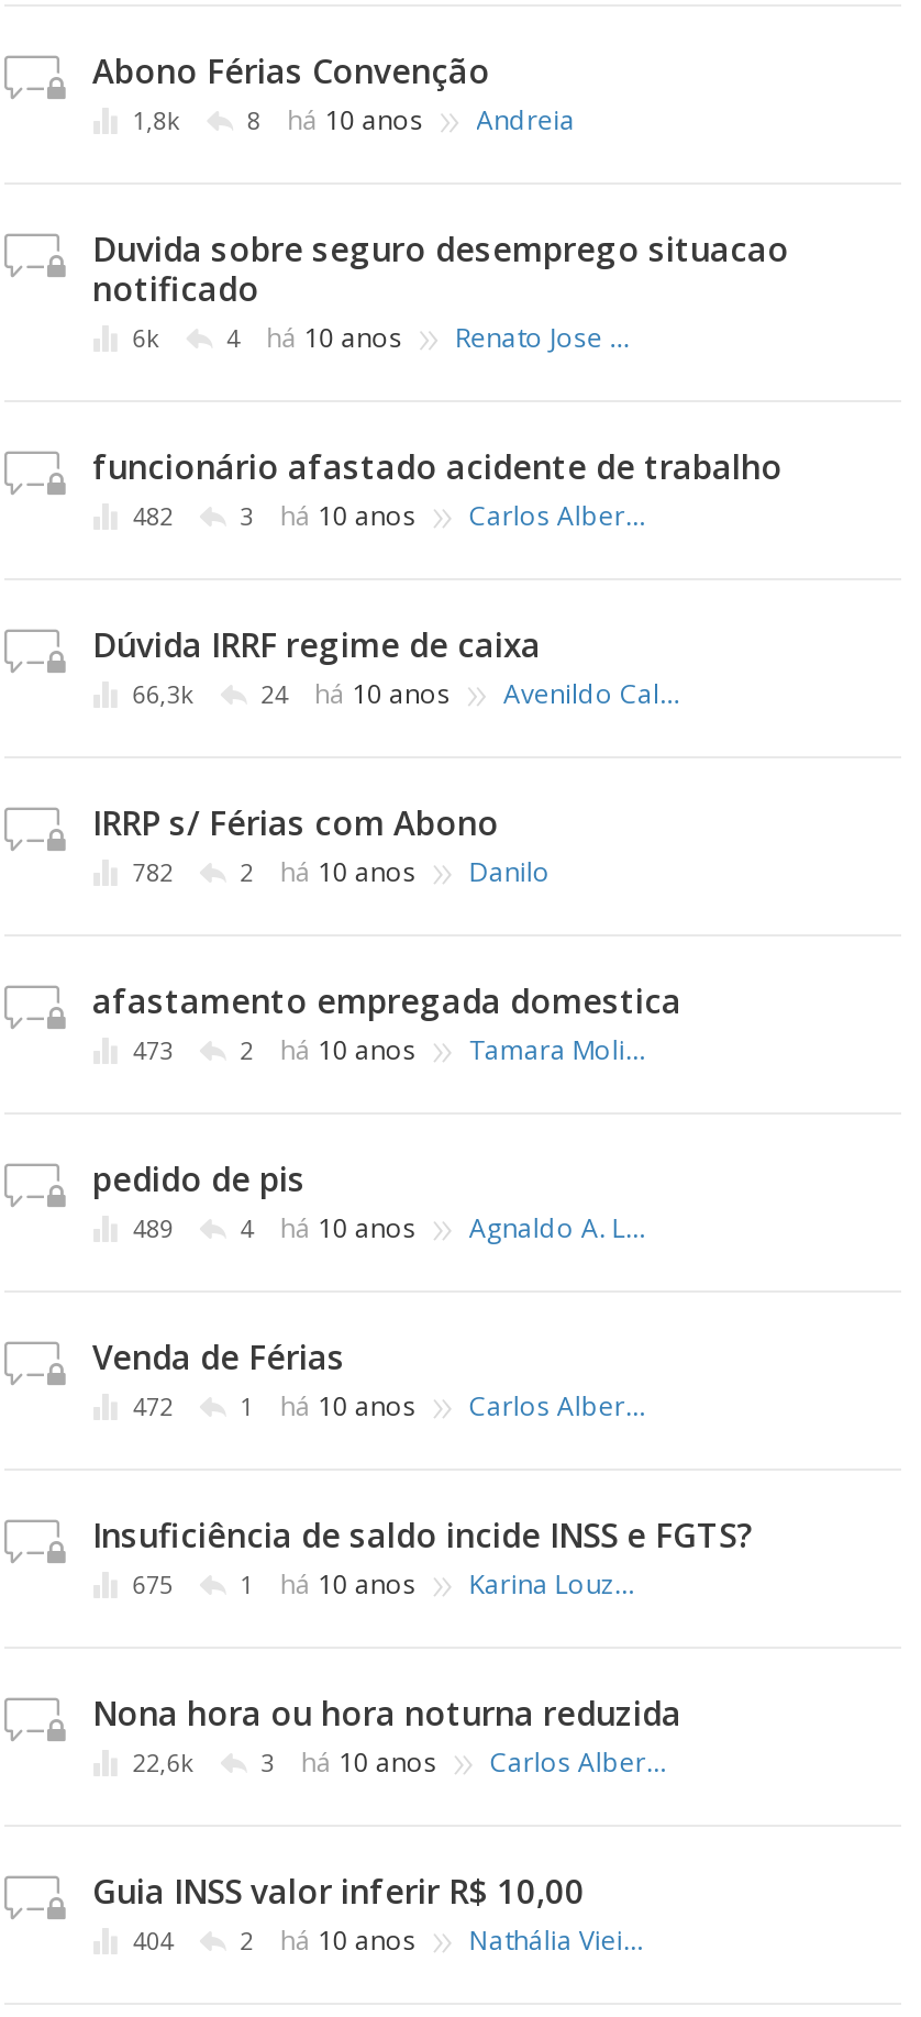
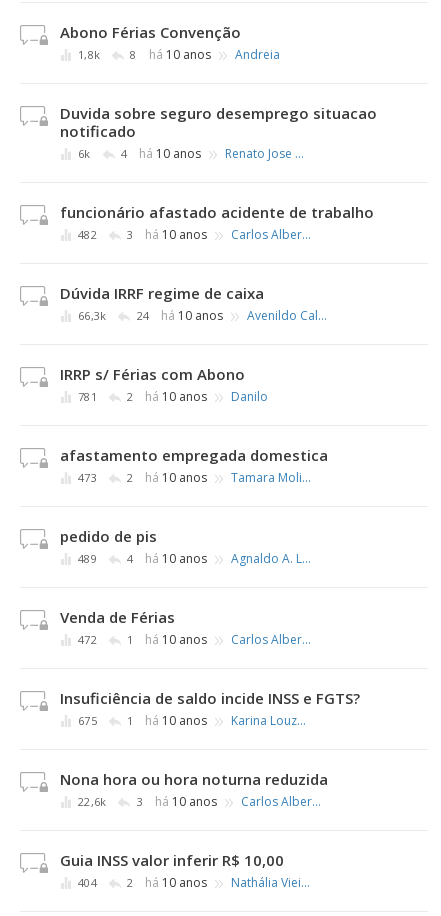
- 782
+ 781
